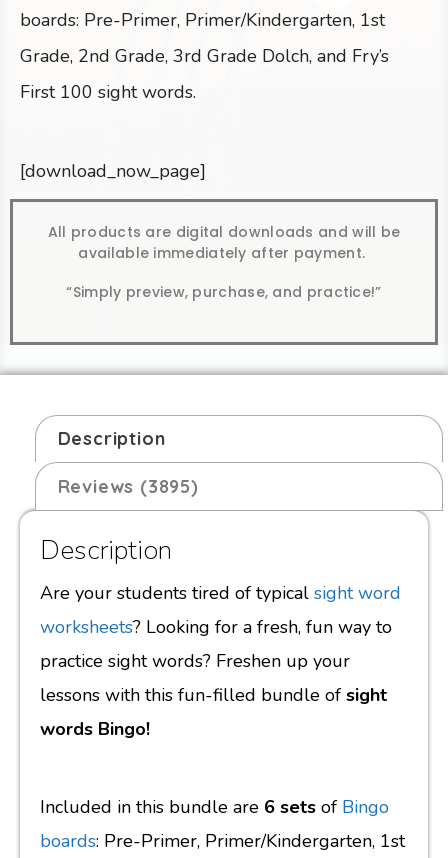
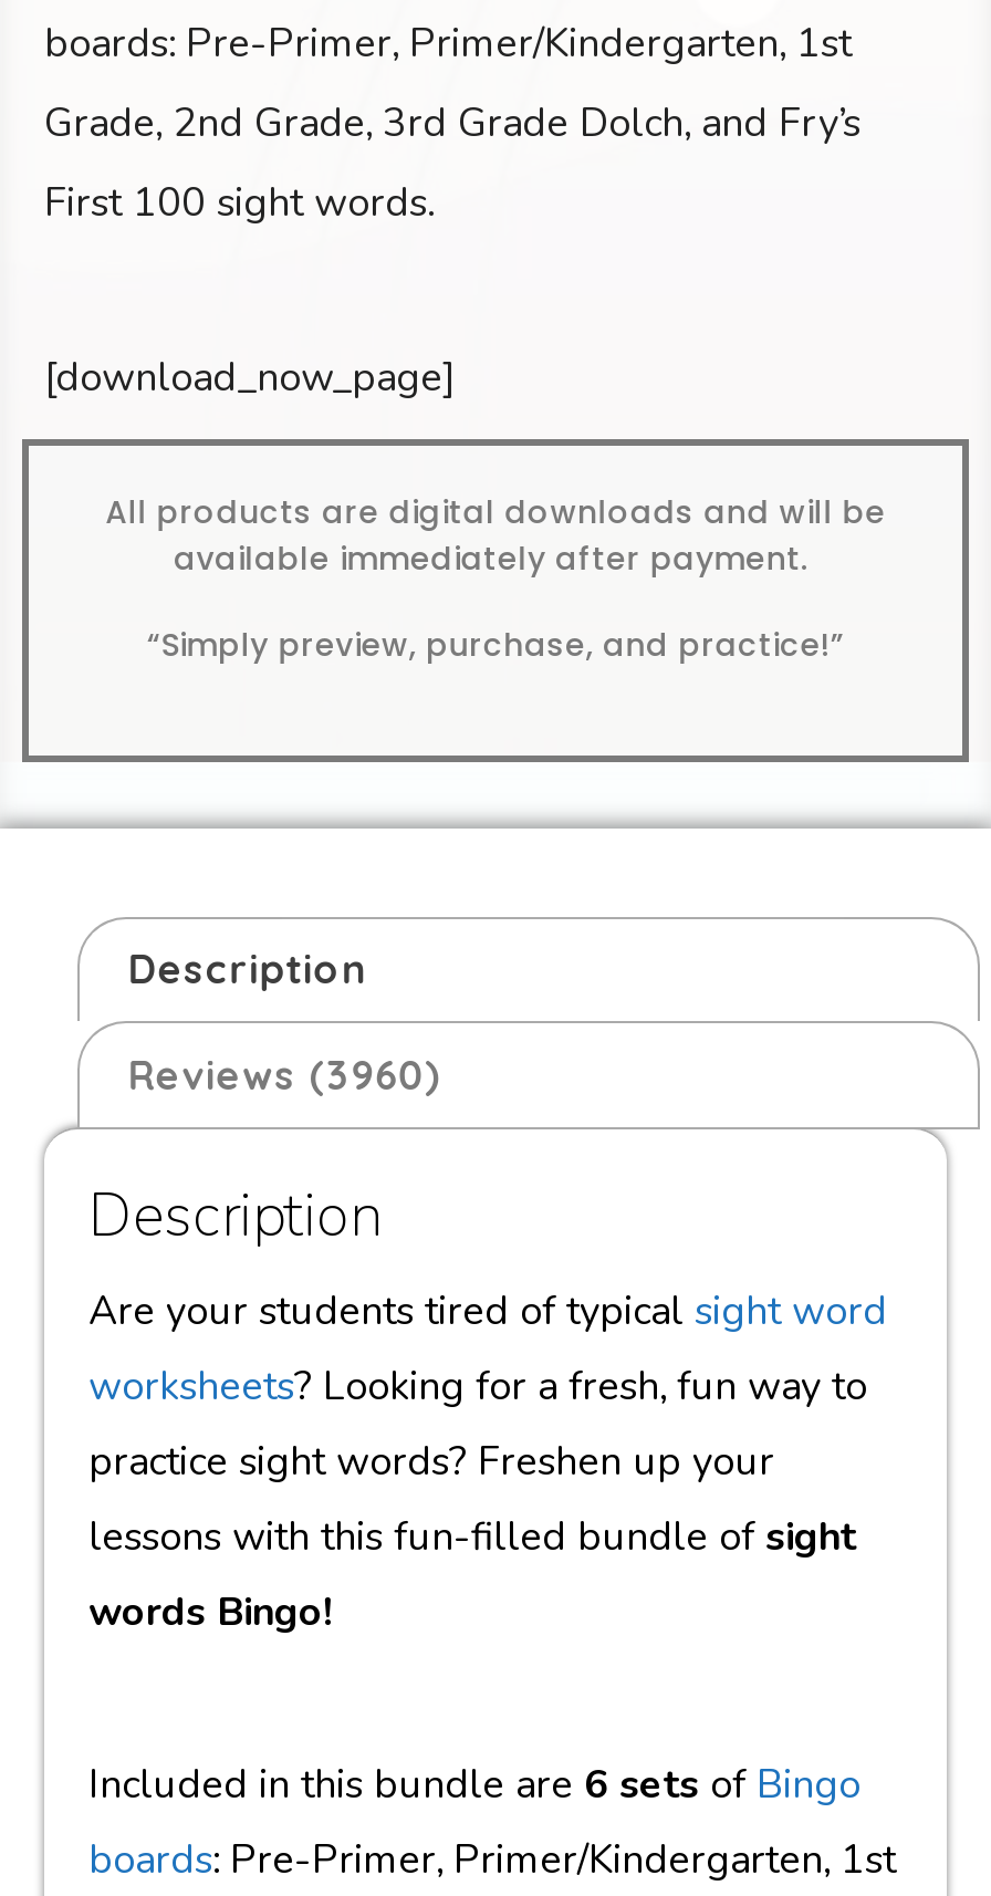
- Reviews (3895)
+ Reviews (3960)
